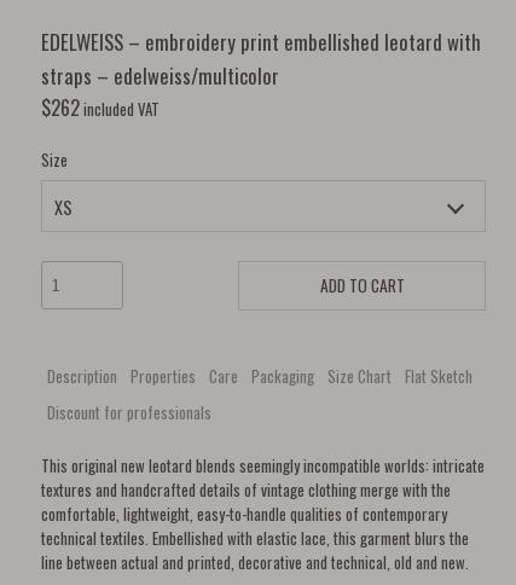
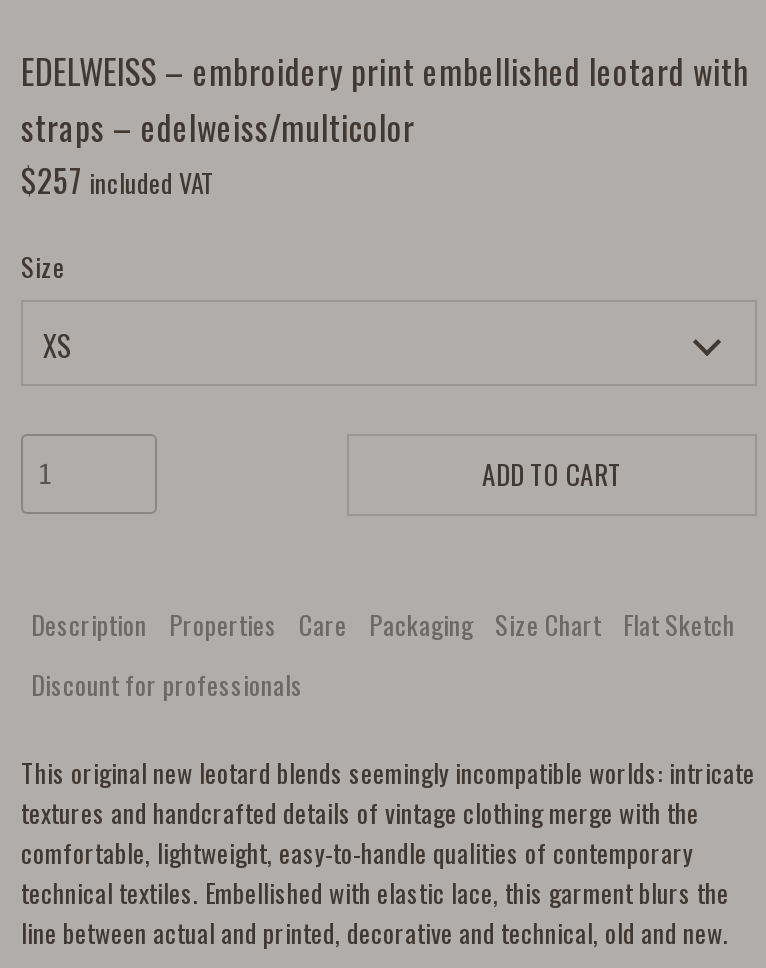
- $262 included VAT
+ $257 included VAT
